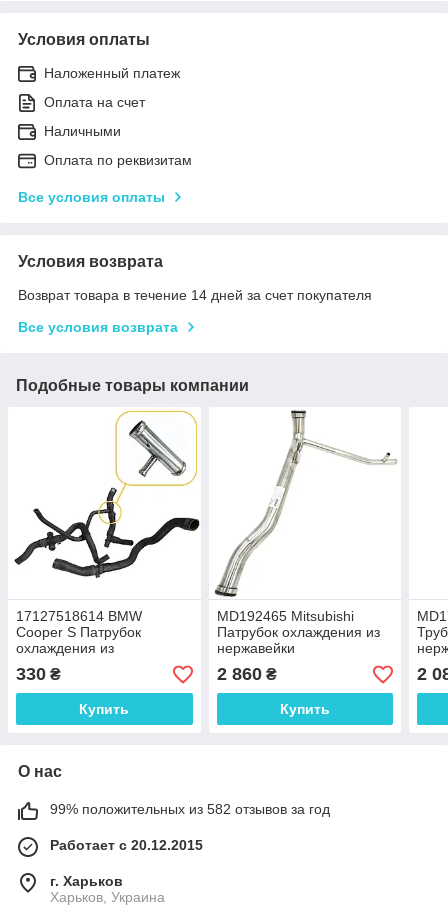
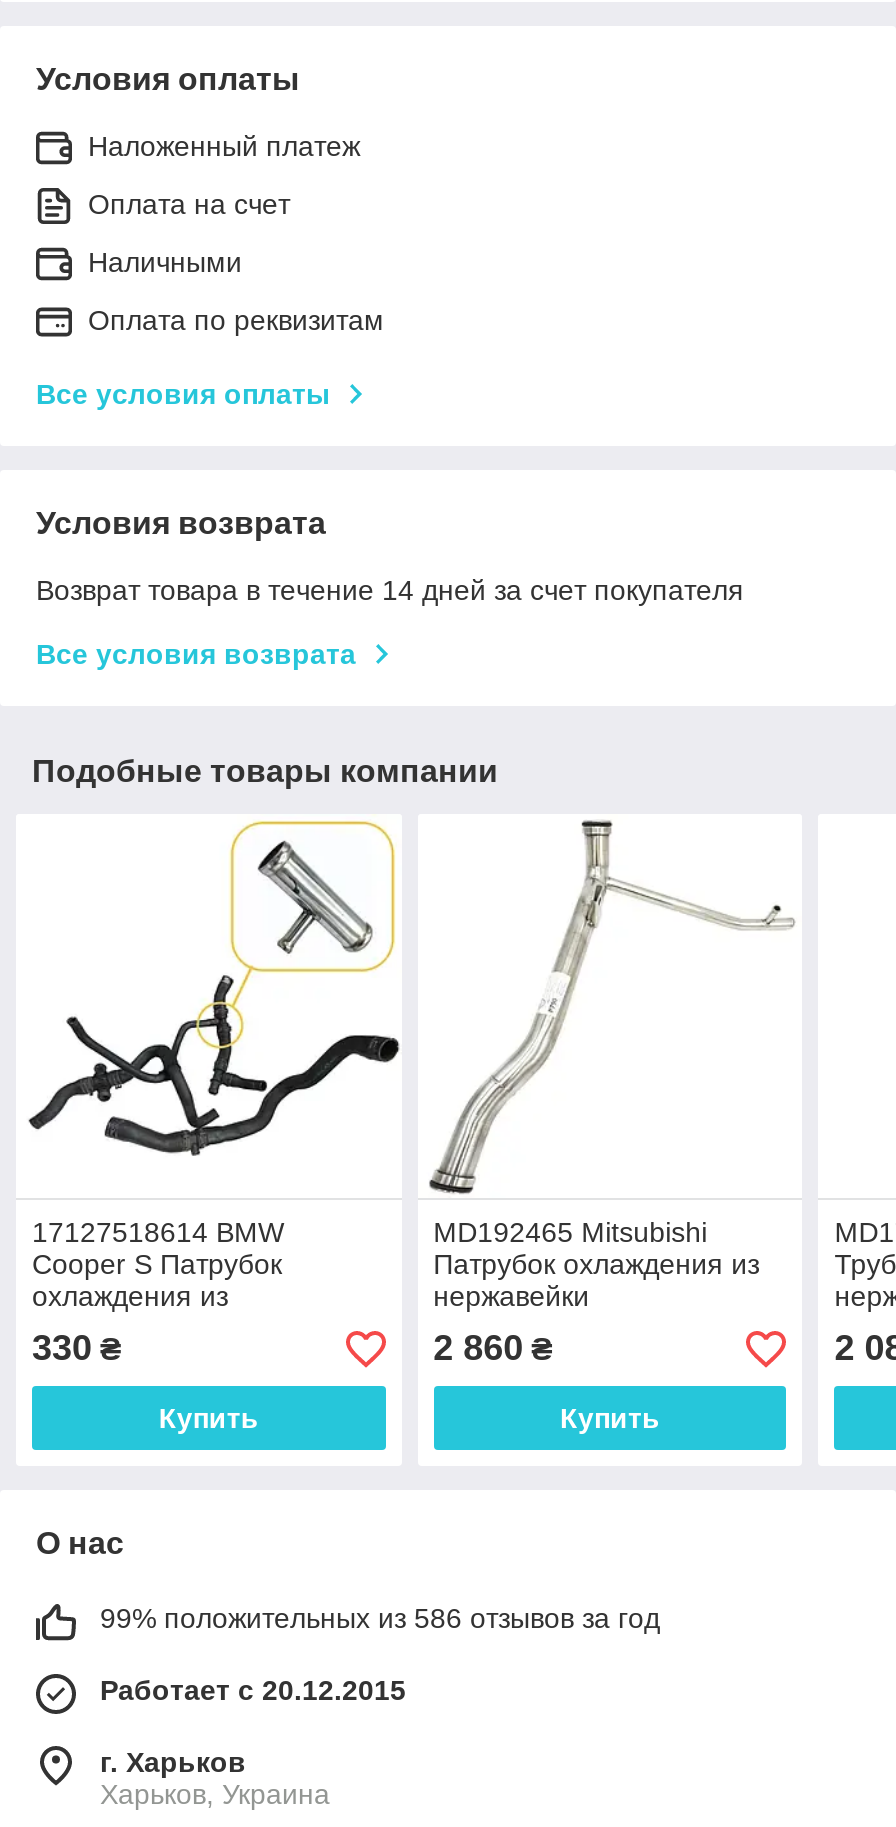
- 99% положительных из 582 отзывов за год
+ 99% положительных из 586 отзывов за год
